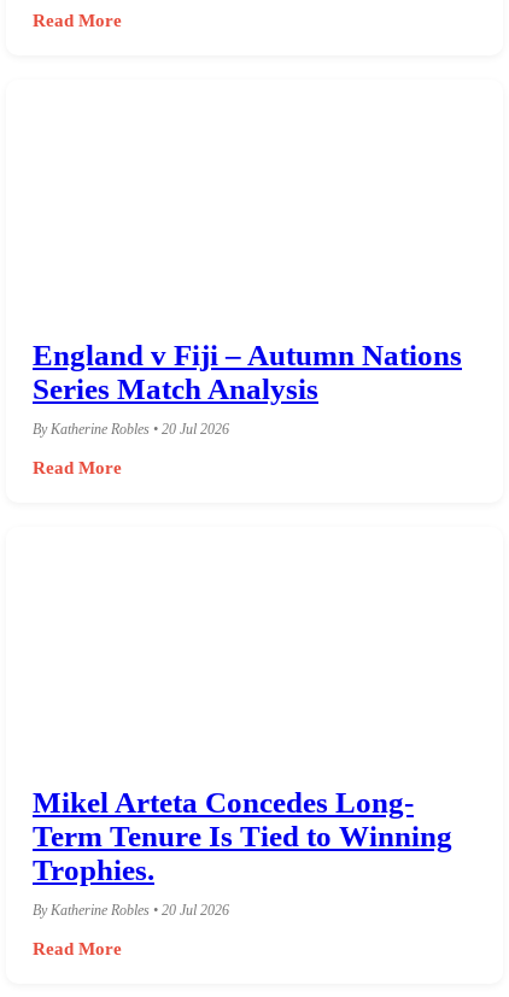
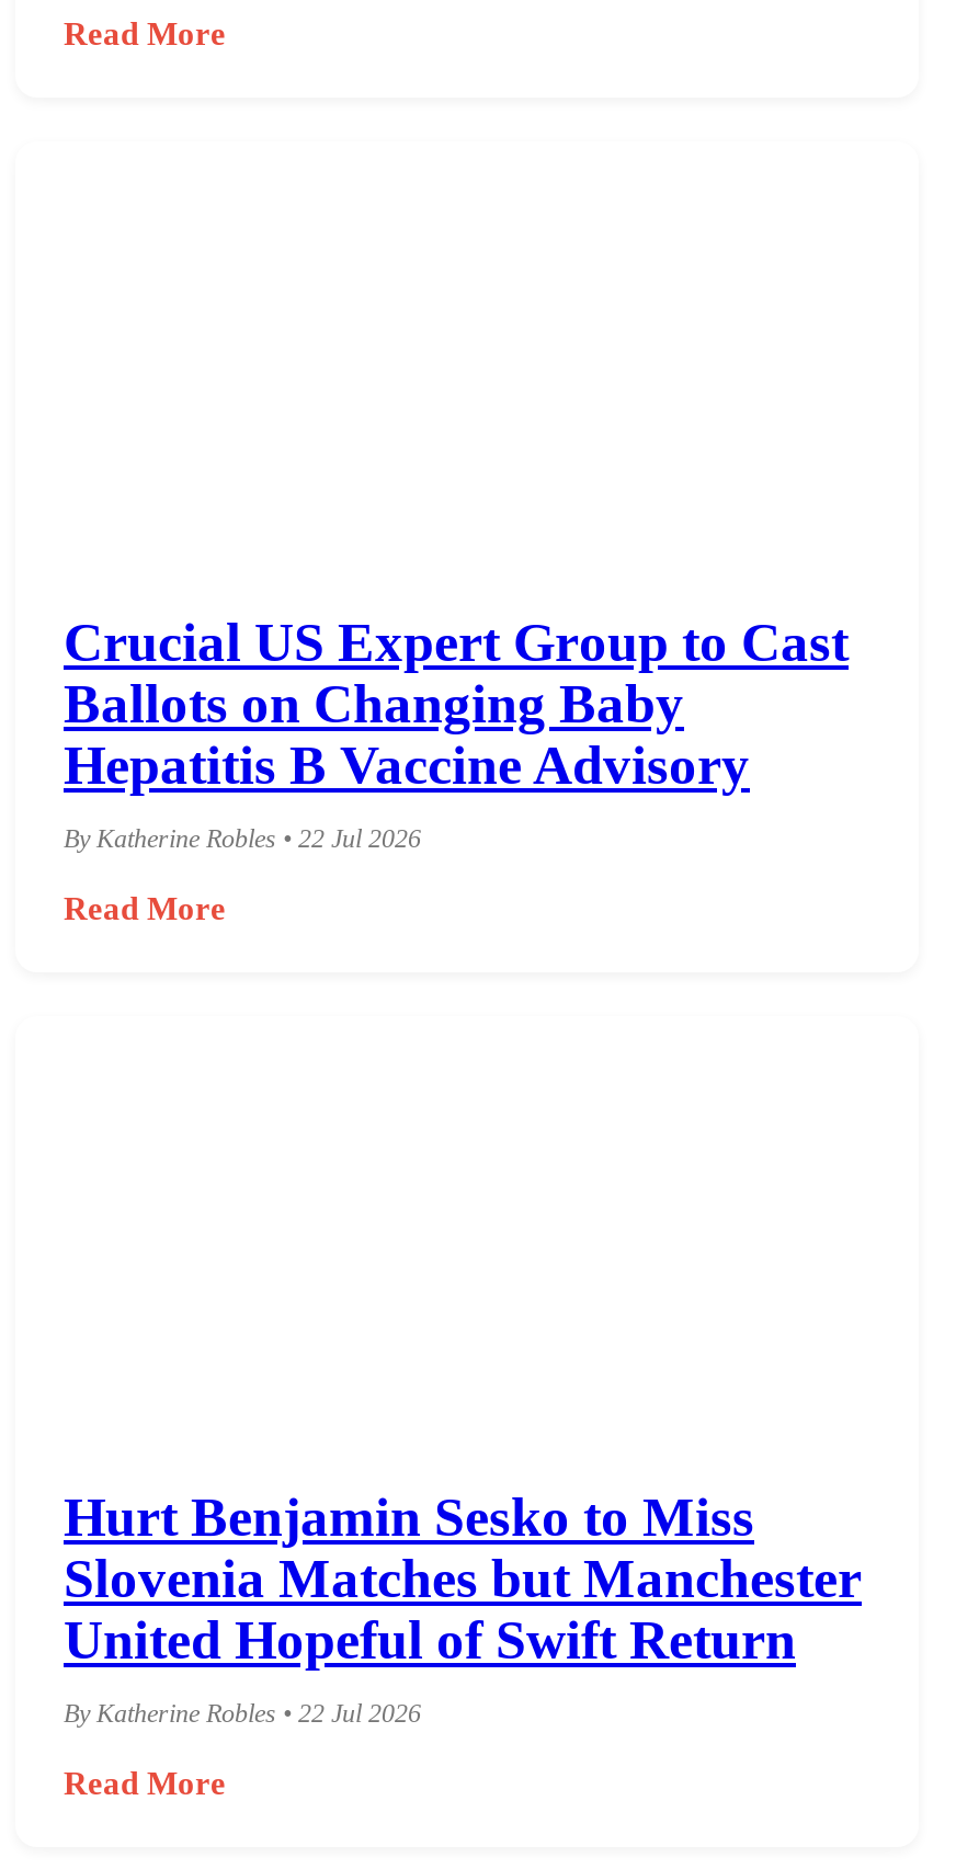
- England v Fiji – Autumn Nations
- Series Match Analysis
+ Crucial US Expert Group to Cast
+ Ballots on Changing Baby
+ Hepatitis B Vaccine Advisory

- By Katherine Robles • 20 Jul 2026
+ By Katherine Robles • 22 Jul 2026

- Mikel Arteta Concedes Long-
- Term Tenure Is Tied to Winning
- Trophies.
+ Hurt Benjamin Sesko to Miss
+ Slovenia Matches but Manchester
+ United Hopeful of Swift Return

- By Katherine Robles • 20 Jul 2026
+ By Katherine Robles • 22 Jul 2026
